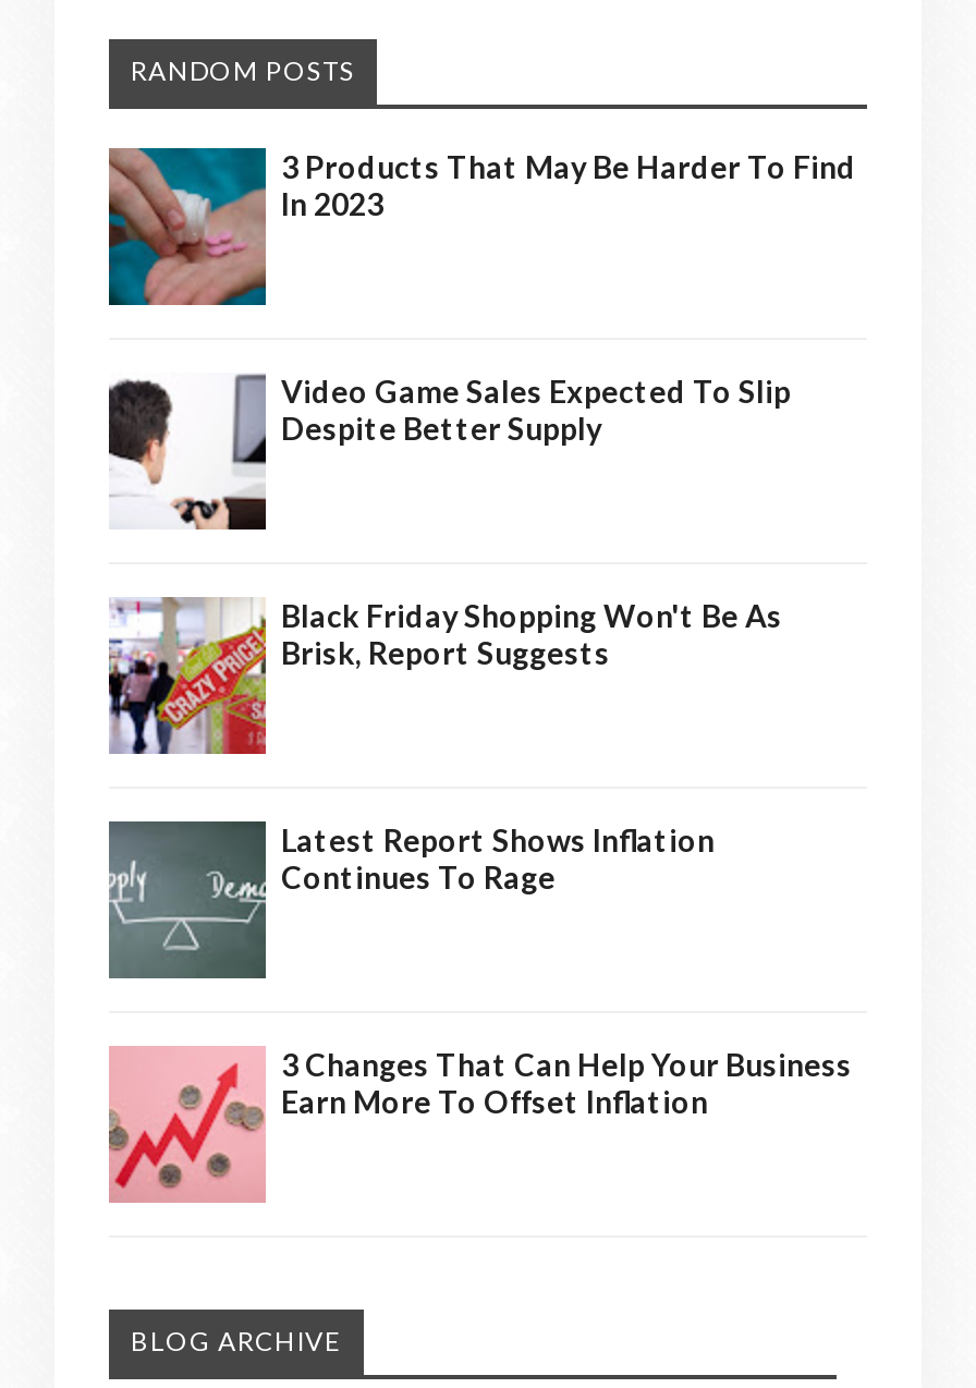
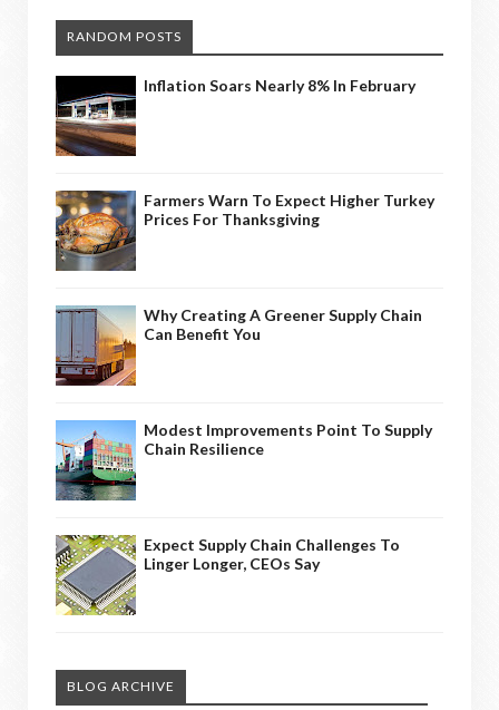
- [image]
- 3 Products That May Be Harder To Find
- In 2023
+ [image]
+ Inflation Soars Nearly 8% In February

- [image]
- Video Game Sales Expected To Slip
- Despite Better Supply
+ [image]
+ Farmers Warn To Expect Higher Turkey
+ Prices For Thanksgiving

- [image]
- Black Friday Shopping Won't Be As
- Brisk, Report Suggests
+ [image]
+ Why Creating A Greener Supply Chain
+ Can Benefit You

- [image]
- Latest Report Shows Inflation
- Continues To Rage
+ [image]
+ Modest Improvements Point To Supply
+ Chain Resilience

- [image]
- 3 Changes That Can Help Your Business
- Earn More To Offset Inflation
+ [image]
+ Expect Supply Chain Challenges To
+ Linger Longer, CEOs Say
